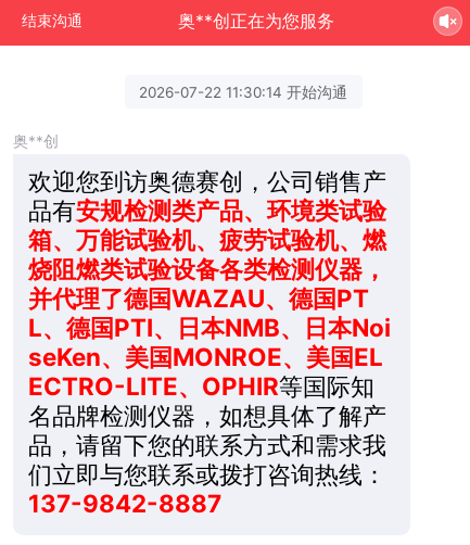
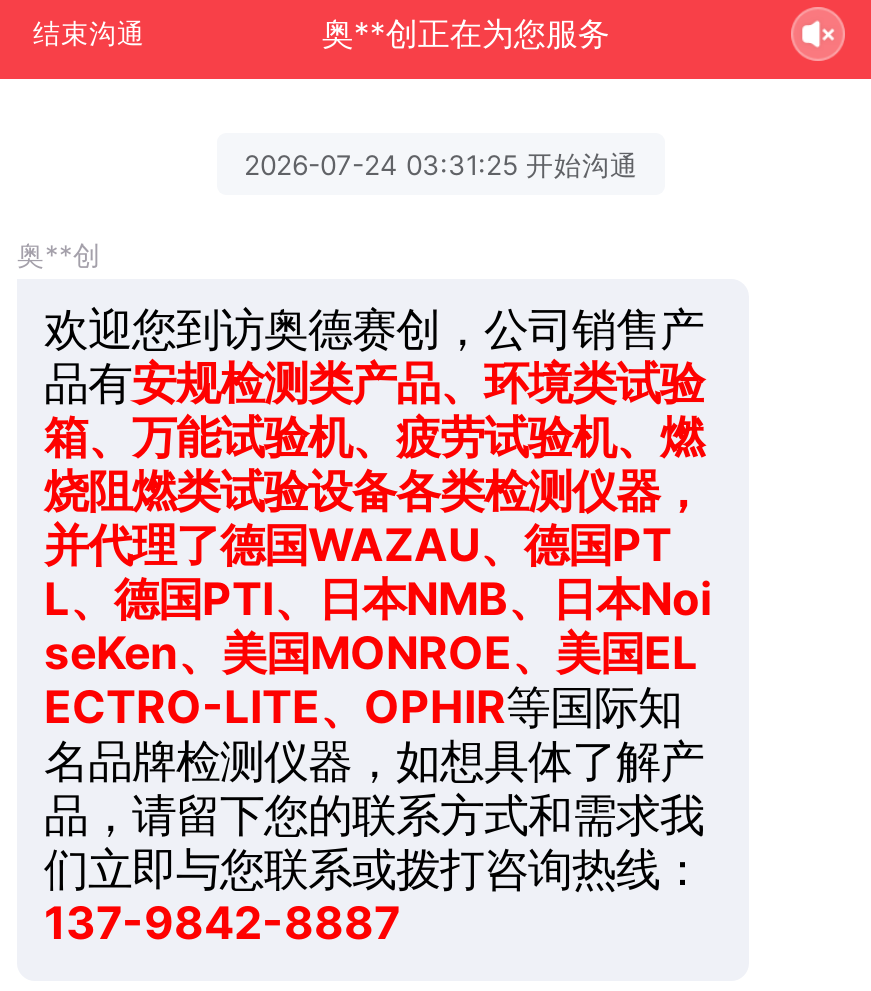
- 2026-07-22 11:30:14 开始沟通
+ 2026-07-24 03:31:25 开始沟通
